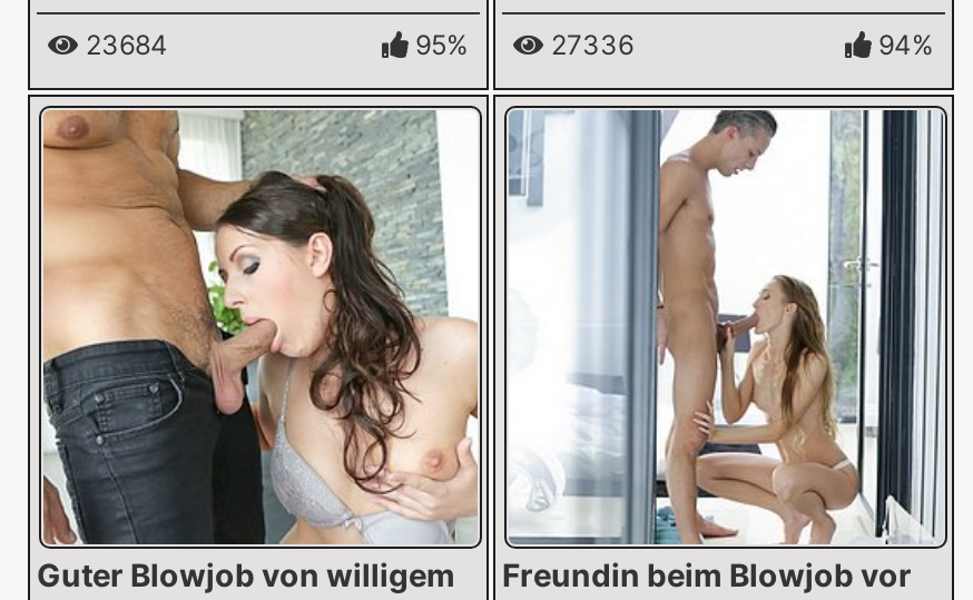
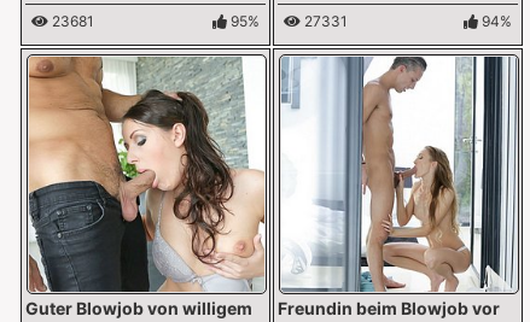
- 23684
+ 23681

- 27336
+ 27331
